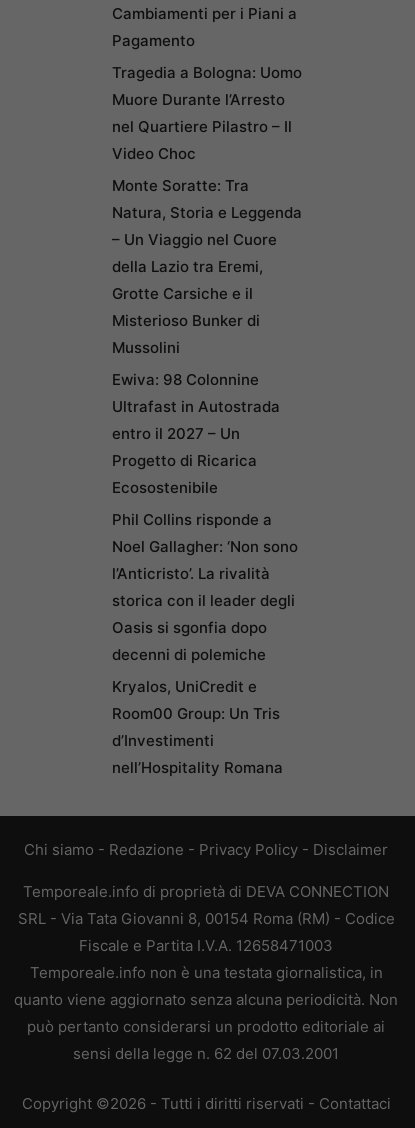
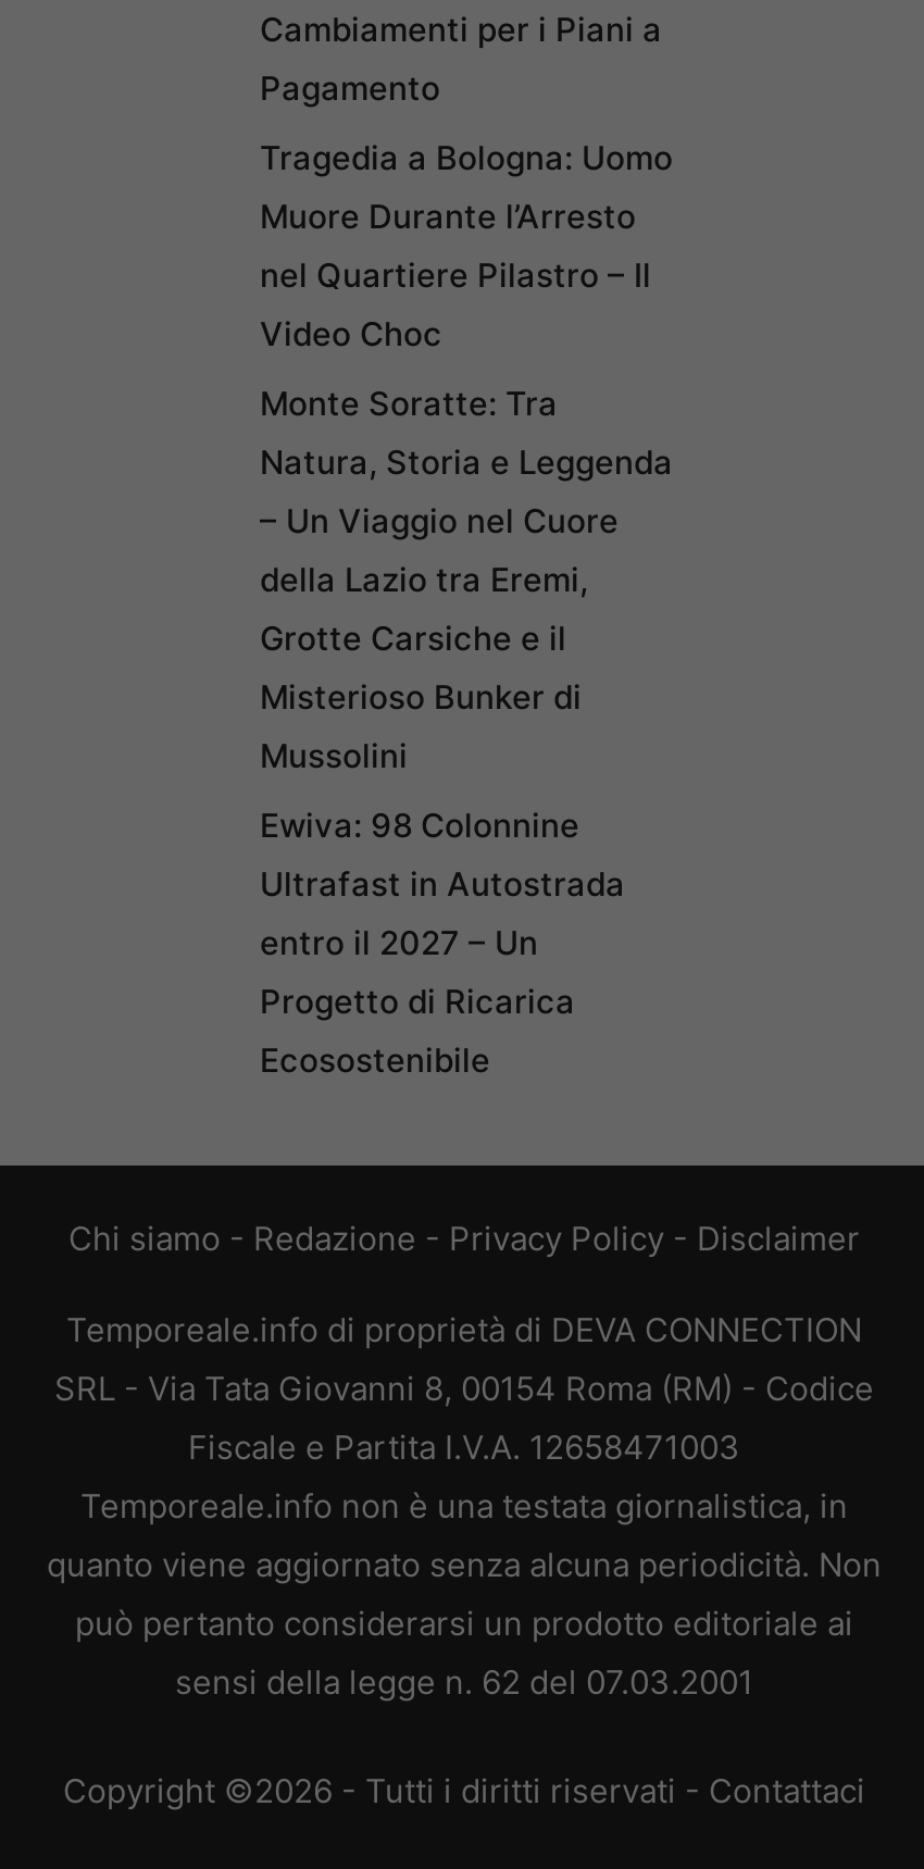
- Phil Collins risponde a
- Noel Gallagher: ‘Non sono
- l’Anticristo’. La rivalità
- storica con il leader degli
- Oasis si sgonfia dopo
- decenni di polemiche
- Kryalos, UniCredit e
- Room00 Group: Un Tris
- d’Investimenti
- nell’Hospitality Romana
